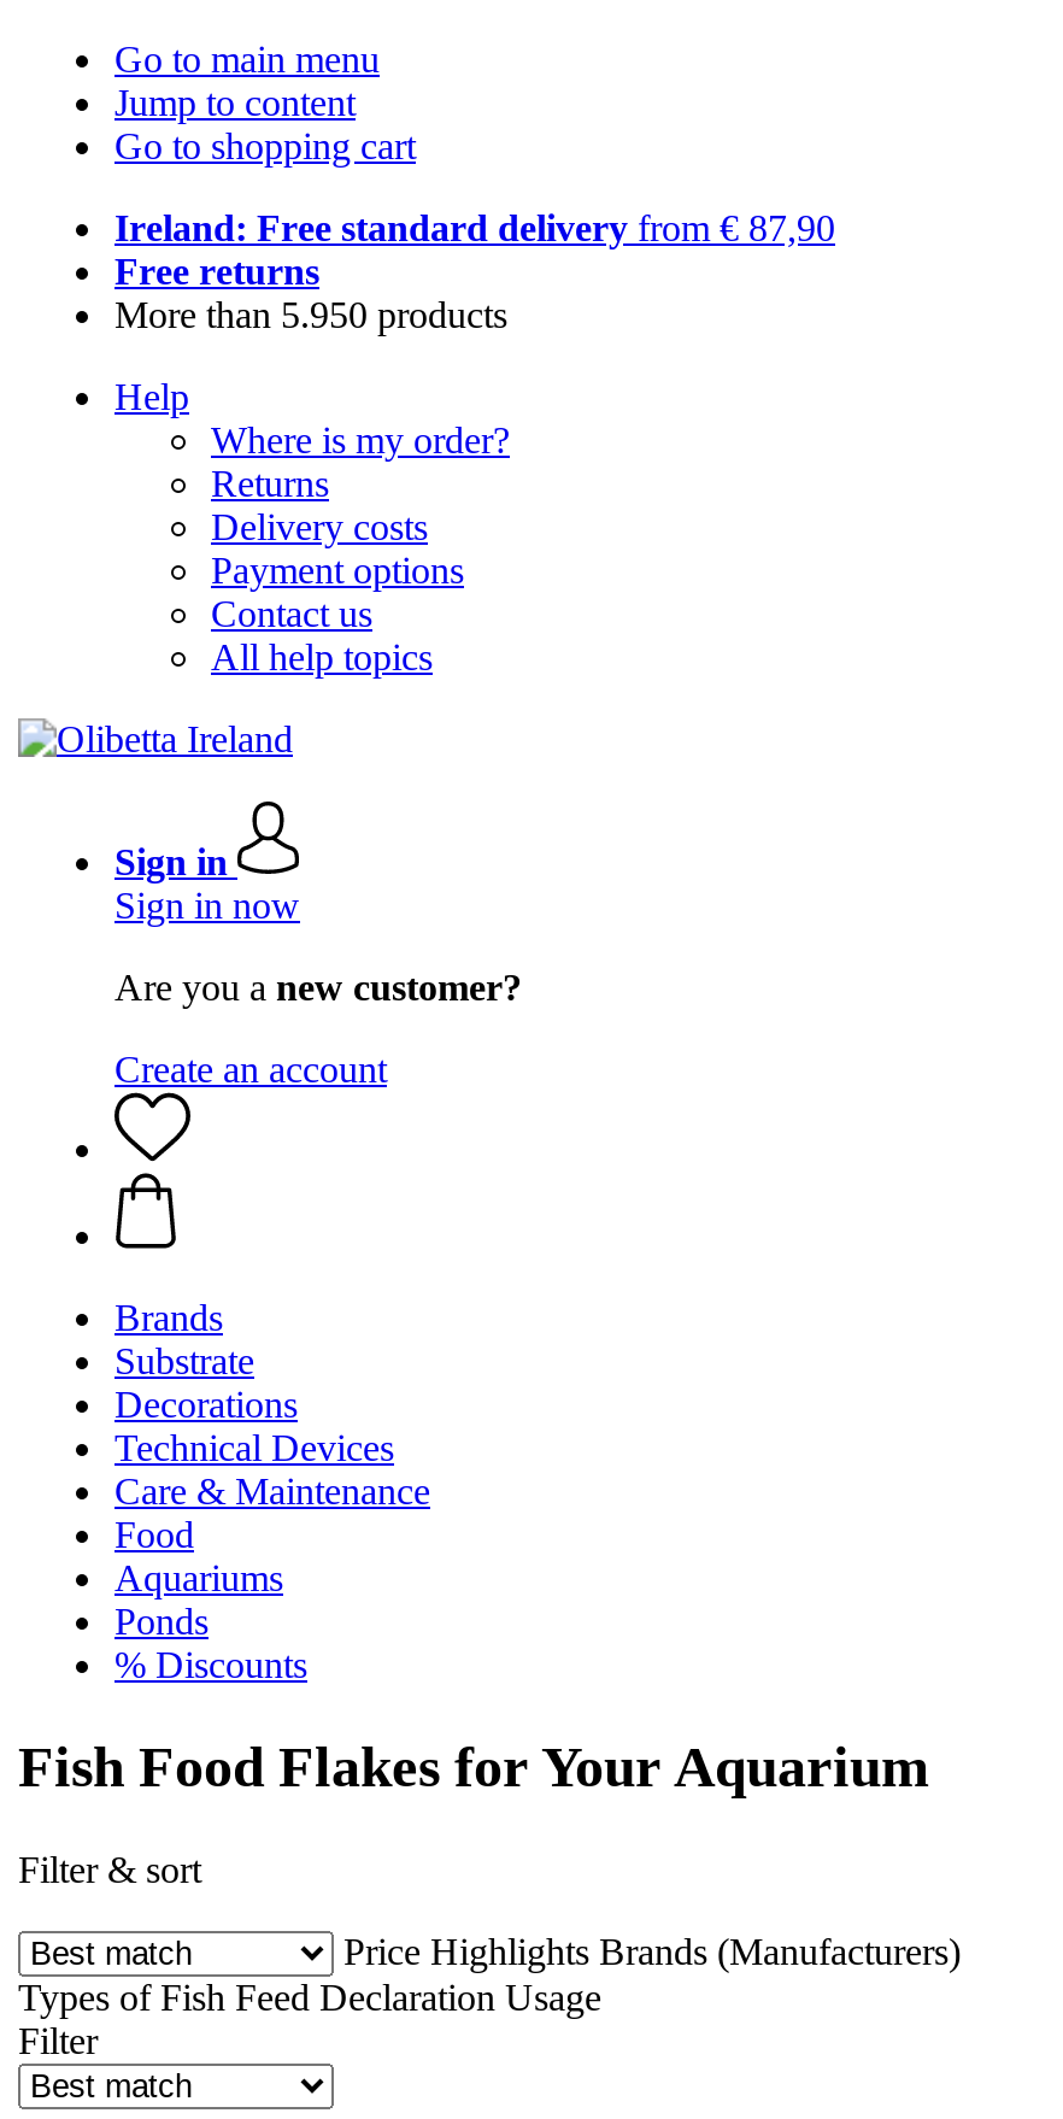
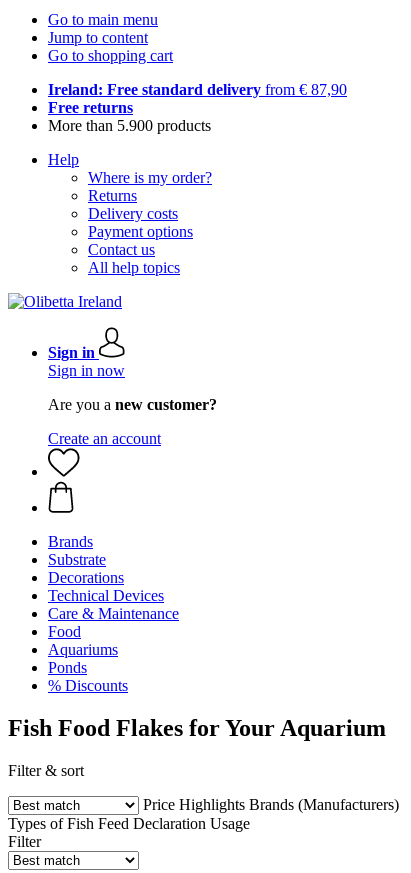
- More than 5.950 products
+ More than 5.900 products
